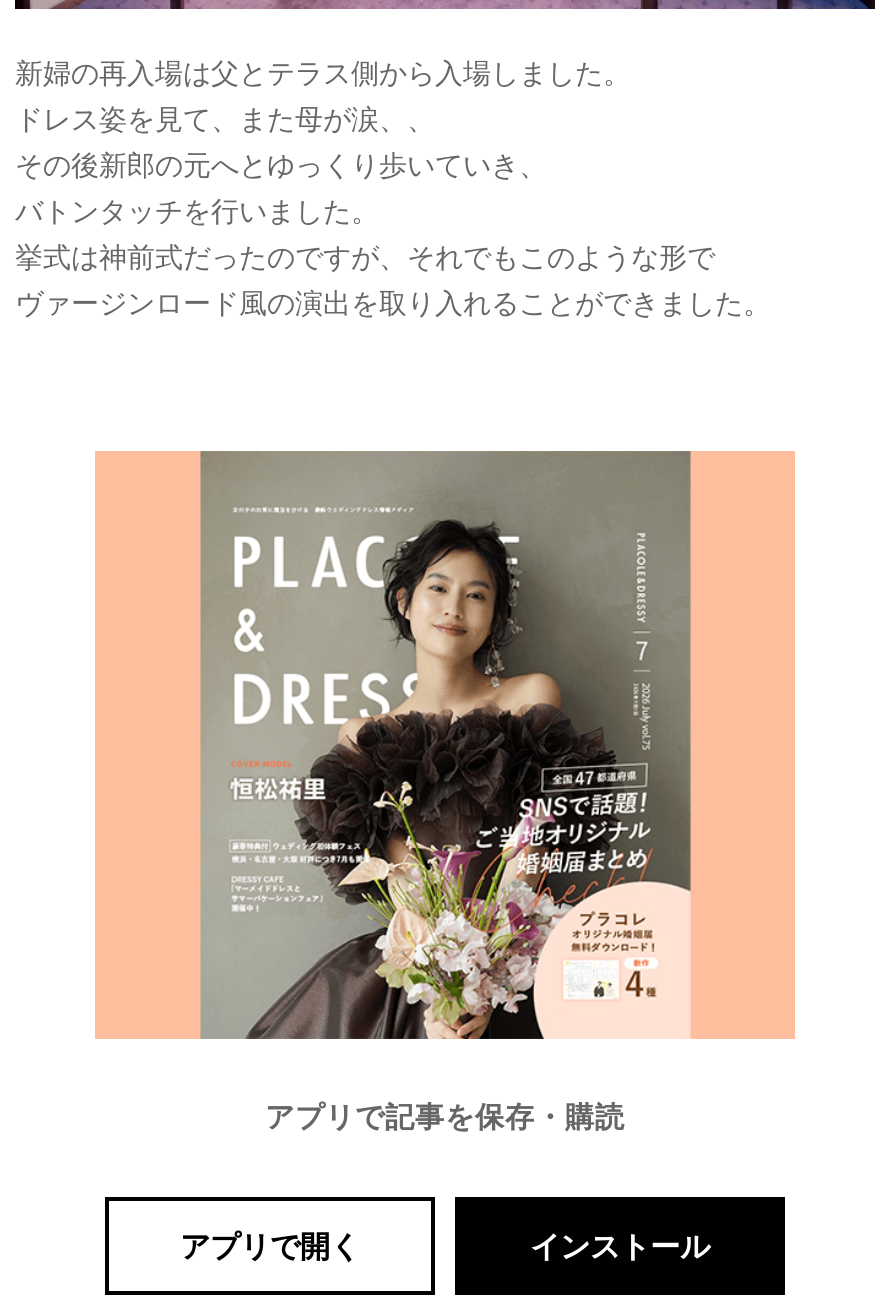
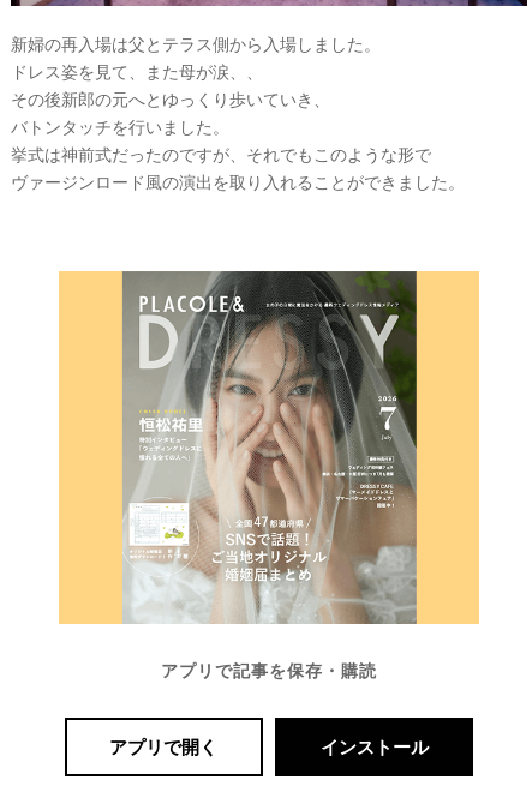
- [image]
+ [image]
